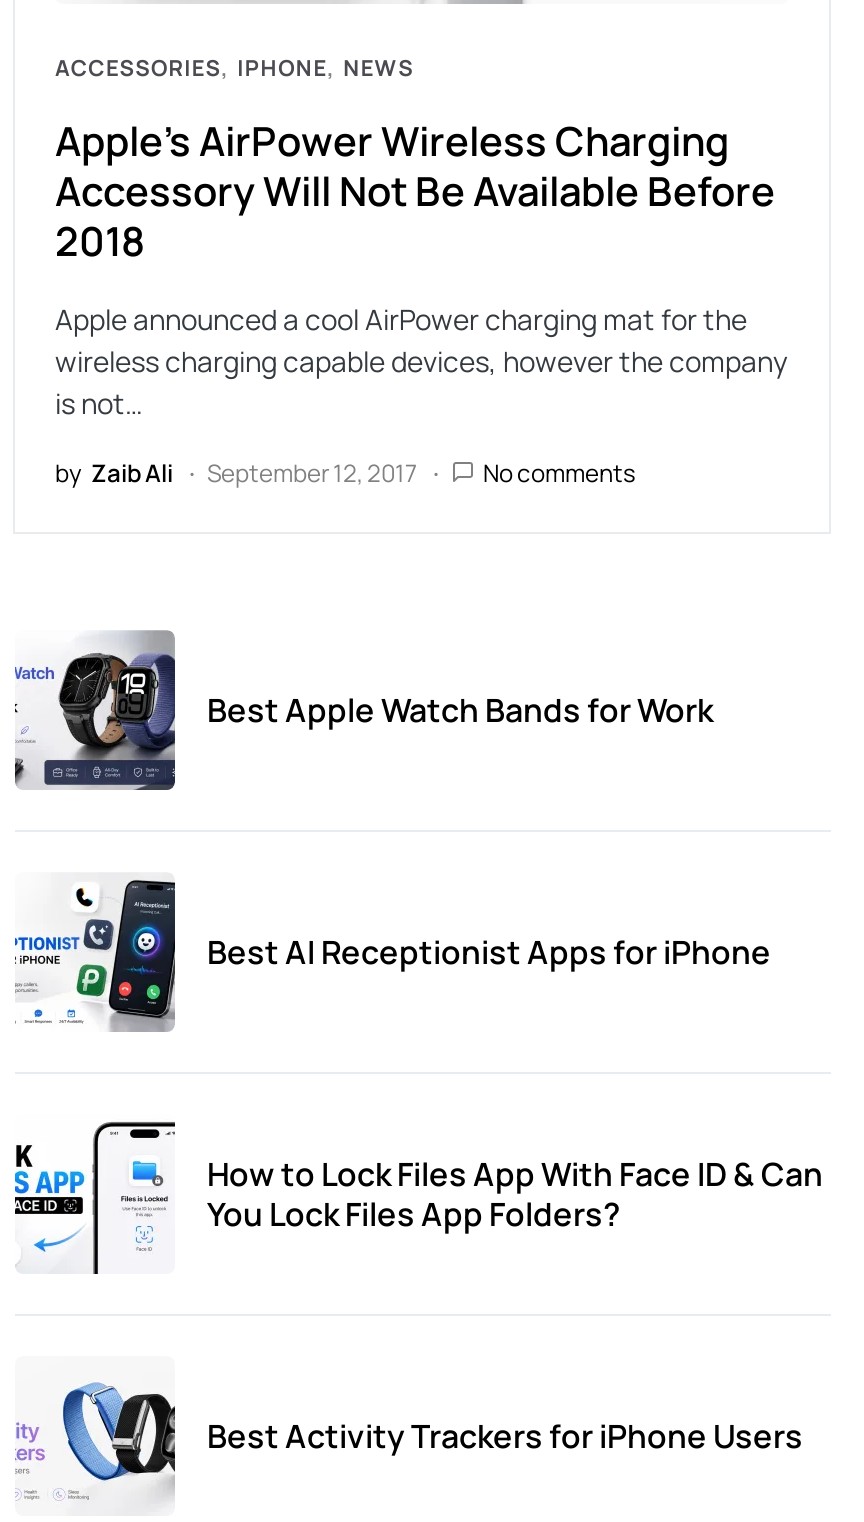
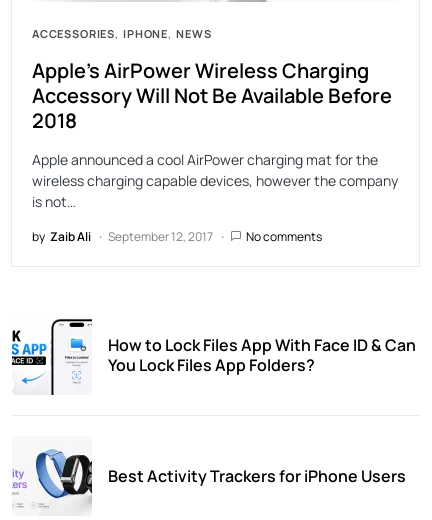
- [image]
- Best Apple Watch Bands for Work

- [image]
- Best AI Receptionist Apps for iPhone
